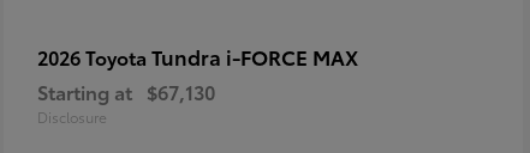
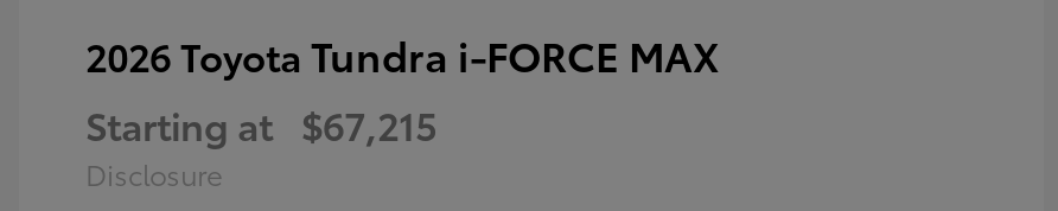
- Starting at $67,130
+ Starting at $67,215
